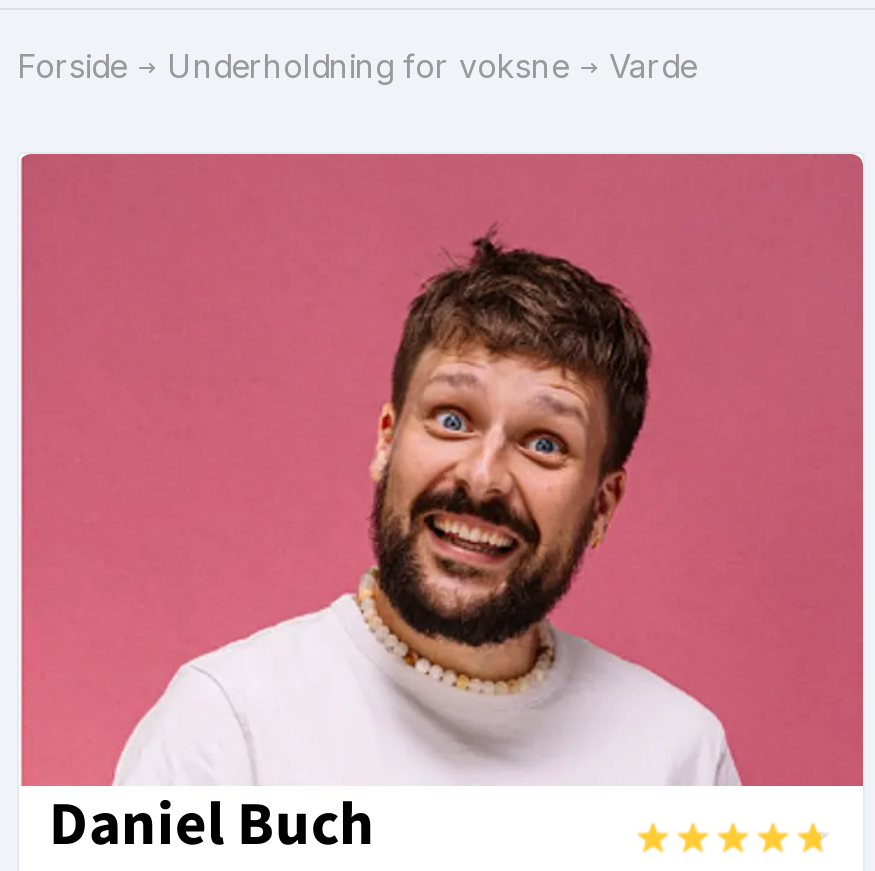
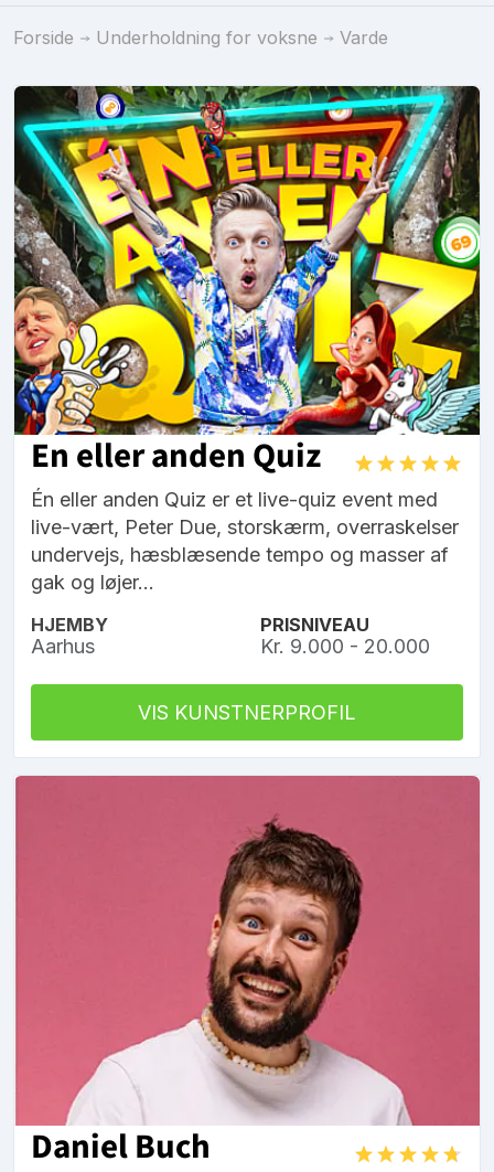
+ [image]
+ En eller anden Quiz
+ Én eller anden Quiz er et live-quiz event med
+ live-vært, Peter Due, storskærm, overraskelser
+ undervejs, hæsblæsende tempo og masser af
+ gak og løjer...
+ HJEMBY
+ Aarhus

+ PRISNIVEAU
+ Kr. 9.000 - 20.000
+ VIS KUNSTNERPROFIL
